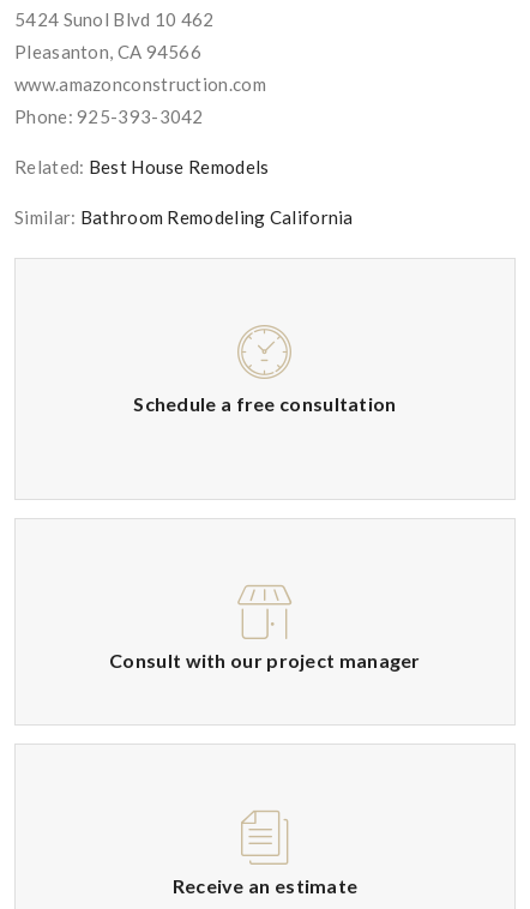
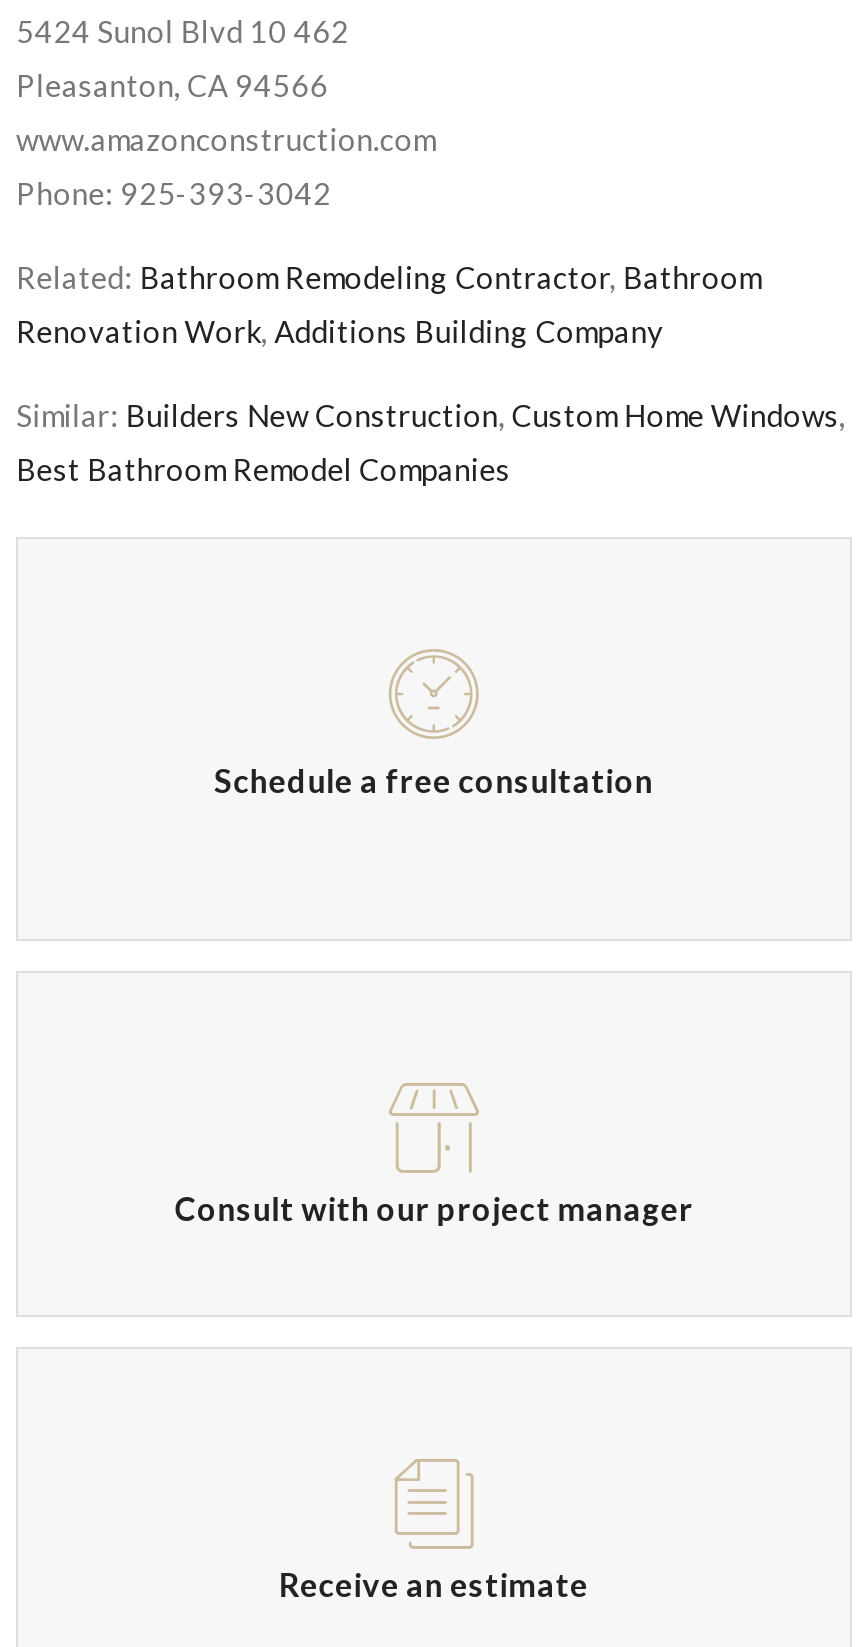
- Related: Best House Remodels
- Similar: Bathroom Remodeling California
+ Related: Bathroom Remodeling Contractor, Bathroom
+ Renovation Work, Additions Building Company
+ Similar: Builders New Construction, Custom Home Windows,
+ Best Bathroom Remodel Companies
